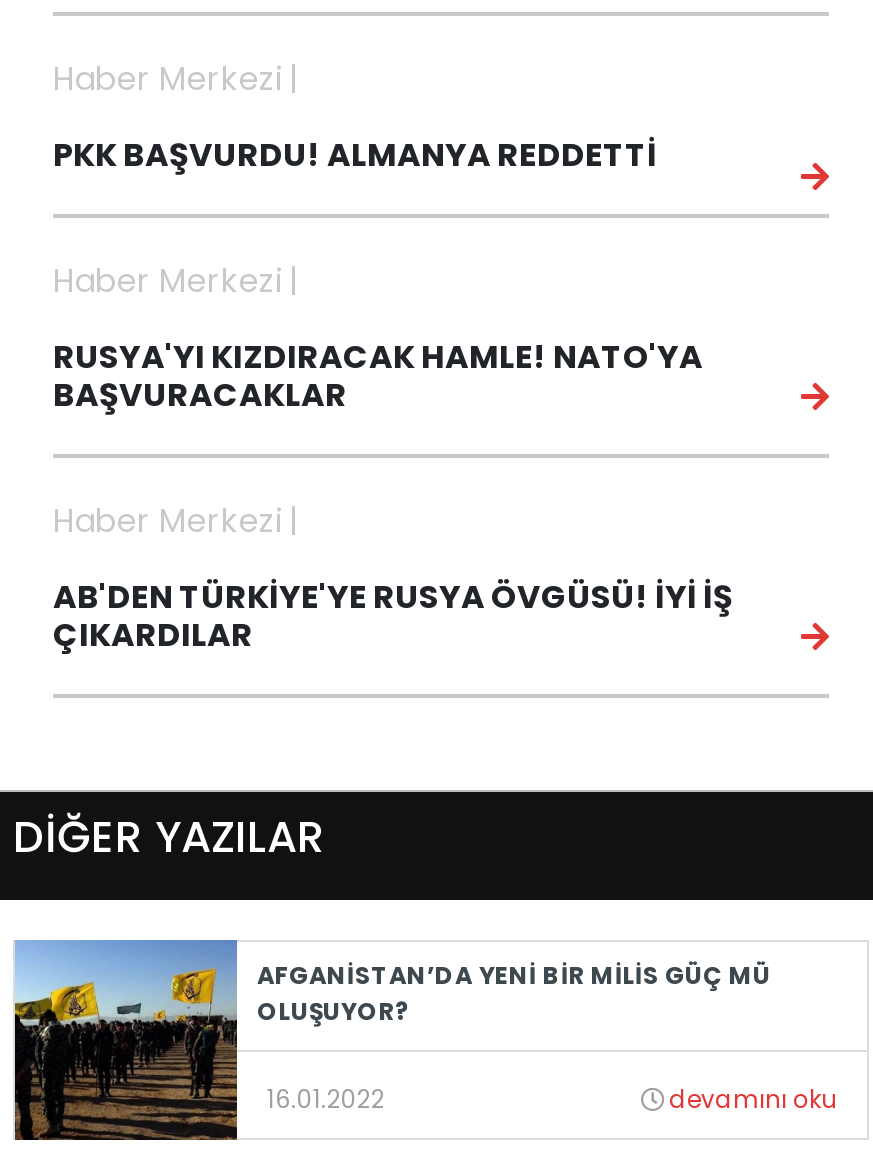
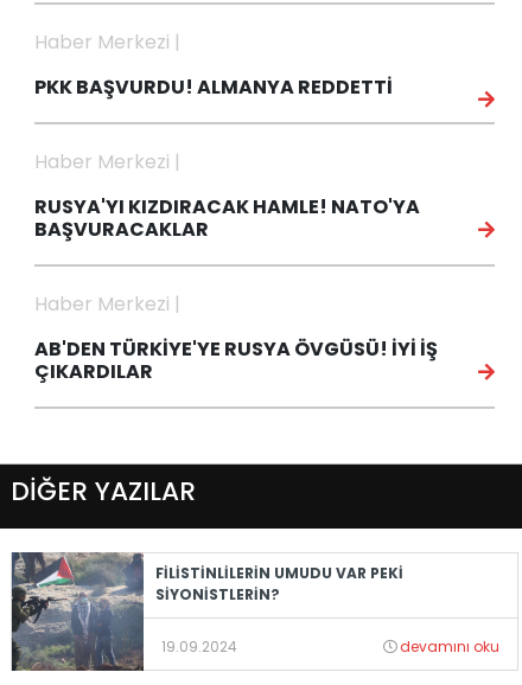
- [image]
- AFGANİSTAN’DA YENİ BİR MİLİS GÜÇ MÜ
- OLUŞUYOR?
+ [image]
+ FİLİSTİNLİLERİN UMUDU VAR PEKİ
+ SİYONİSTLERİN?

- 16.01.2022
+ 19.09.2024
